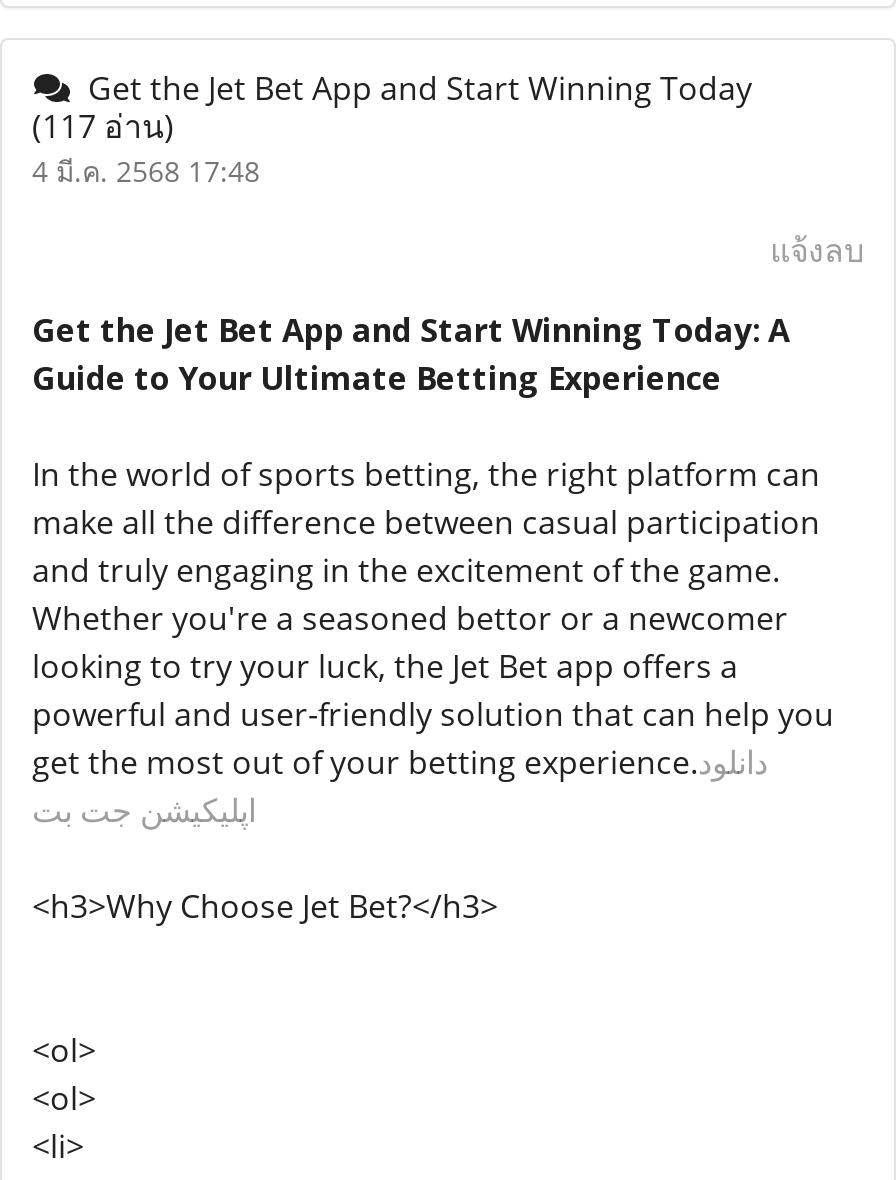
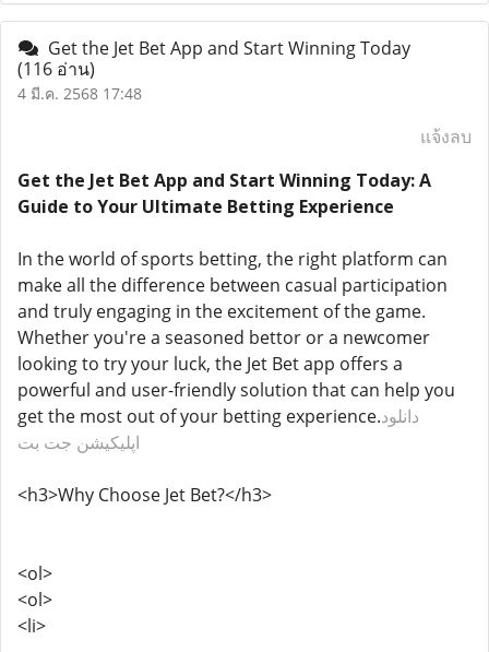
- (117 อ่าน)
+ (116 อ่าน)
